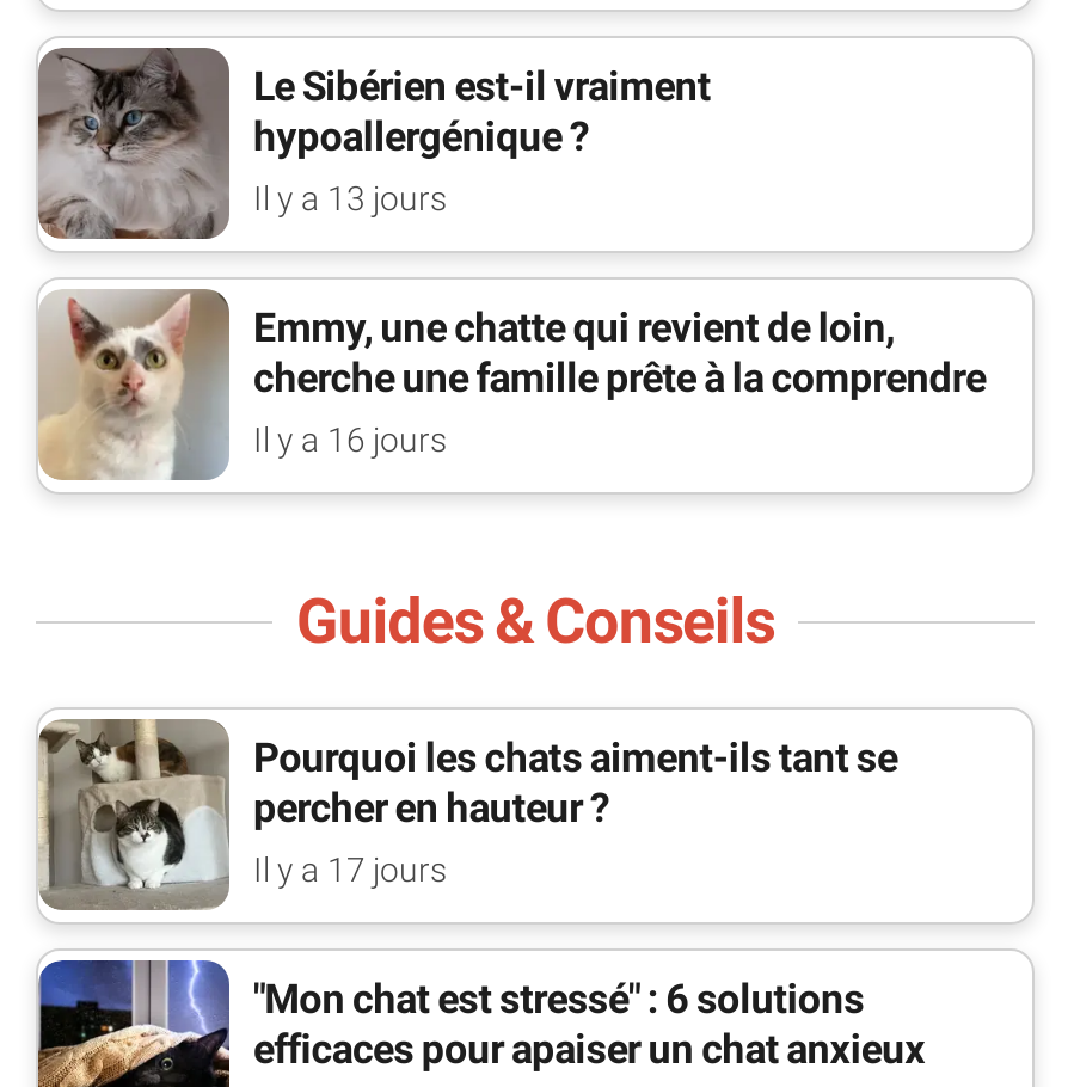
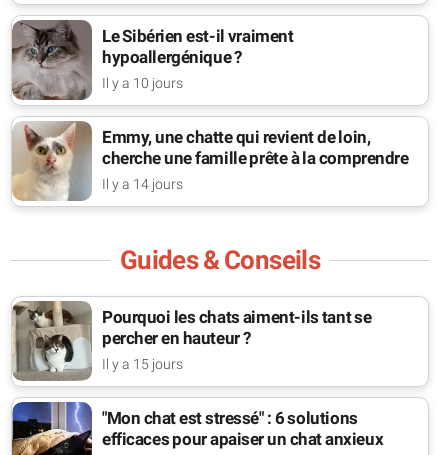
- Il y a 13 jours
+ Il y a 10 jours

- Il y a 16 jours
+ Il y a 14 jours

- Il y a 17 jours
+ Il y a 15 jours
